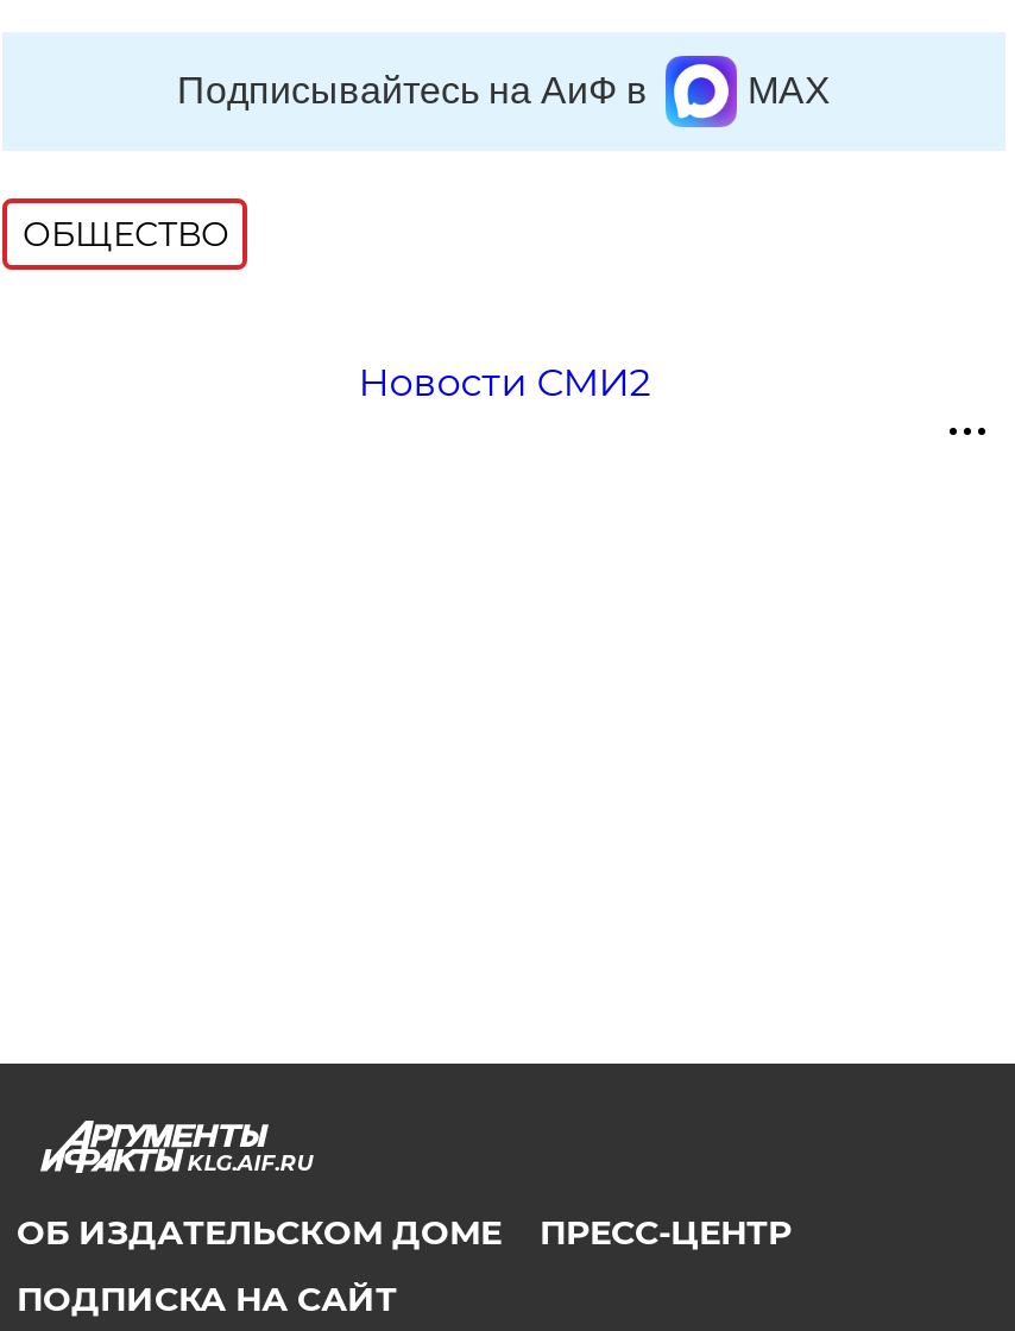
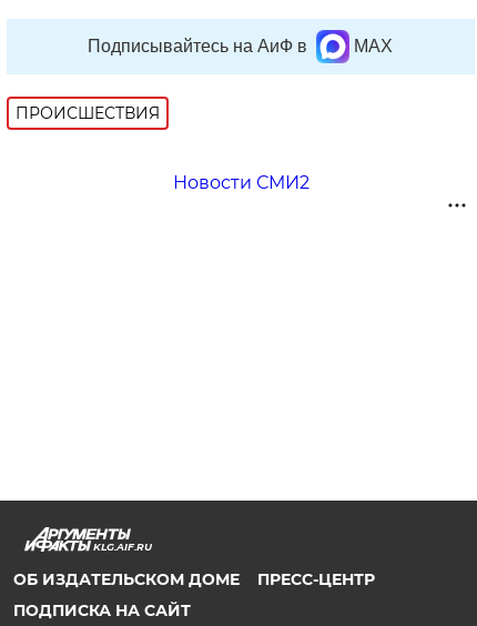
- ОБЩЕСТВО
+ ПРОИСШЕСТВИЯ
